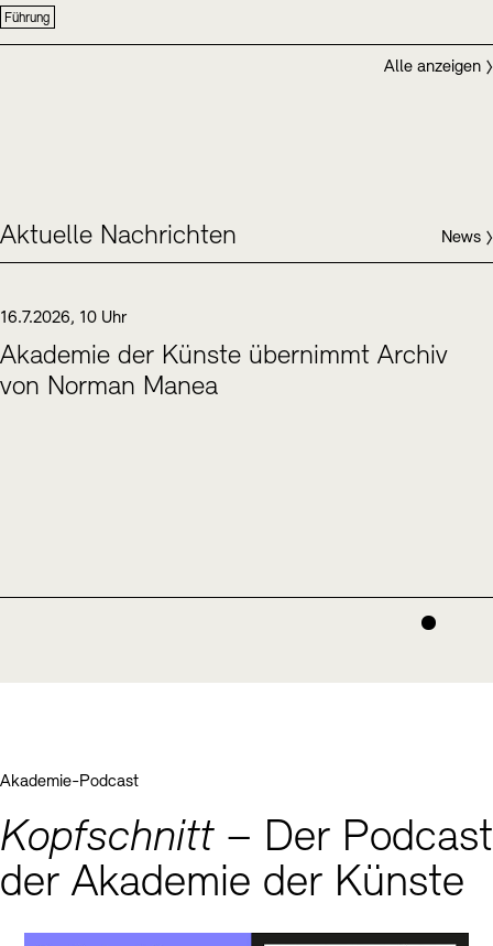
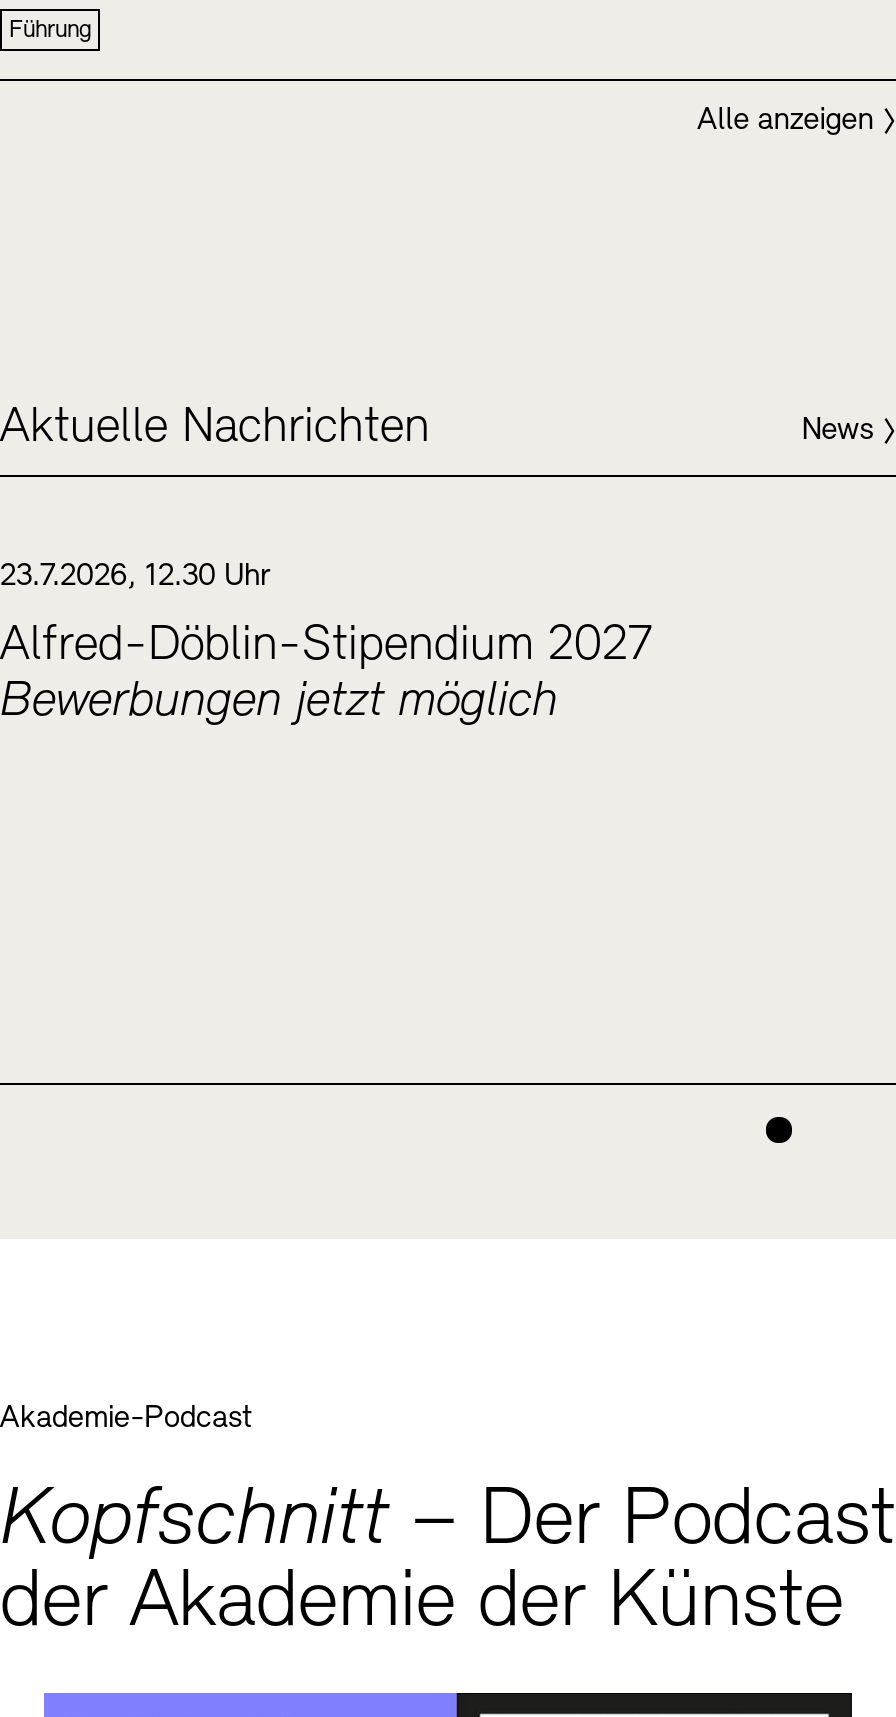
- 16.7.2026, 10 Uhr
+ 23.7.2026, 12.30 Uhr

- Akademie der Künste übernimmt Archiv
- von Norman Manea
+ Alfred-Döblin-Stipendium 2027
+ Bewerbungen jetzt möglich
